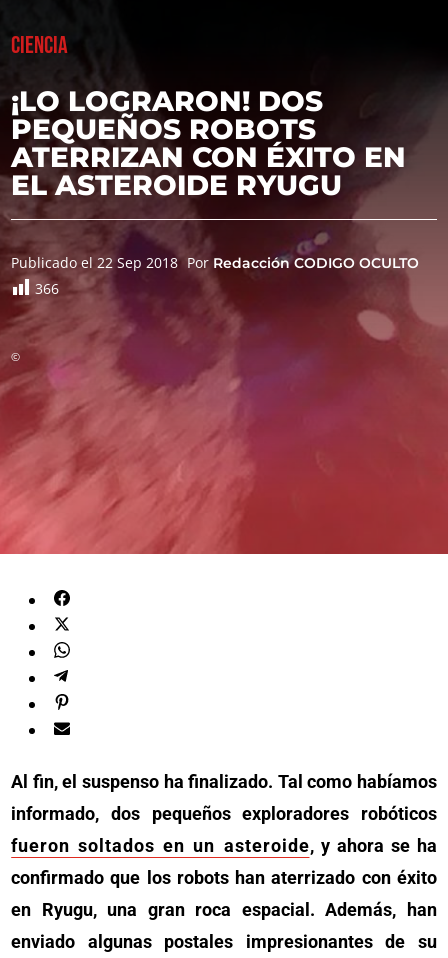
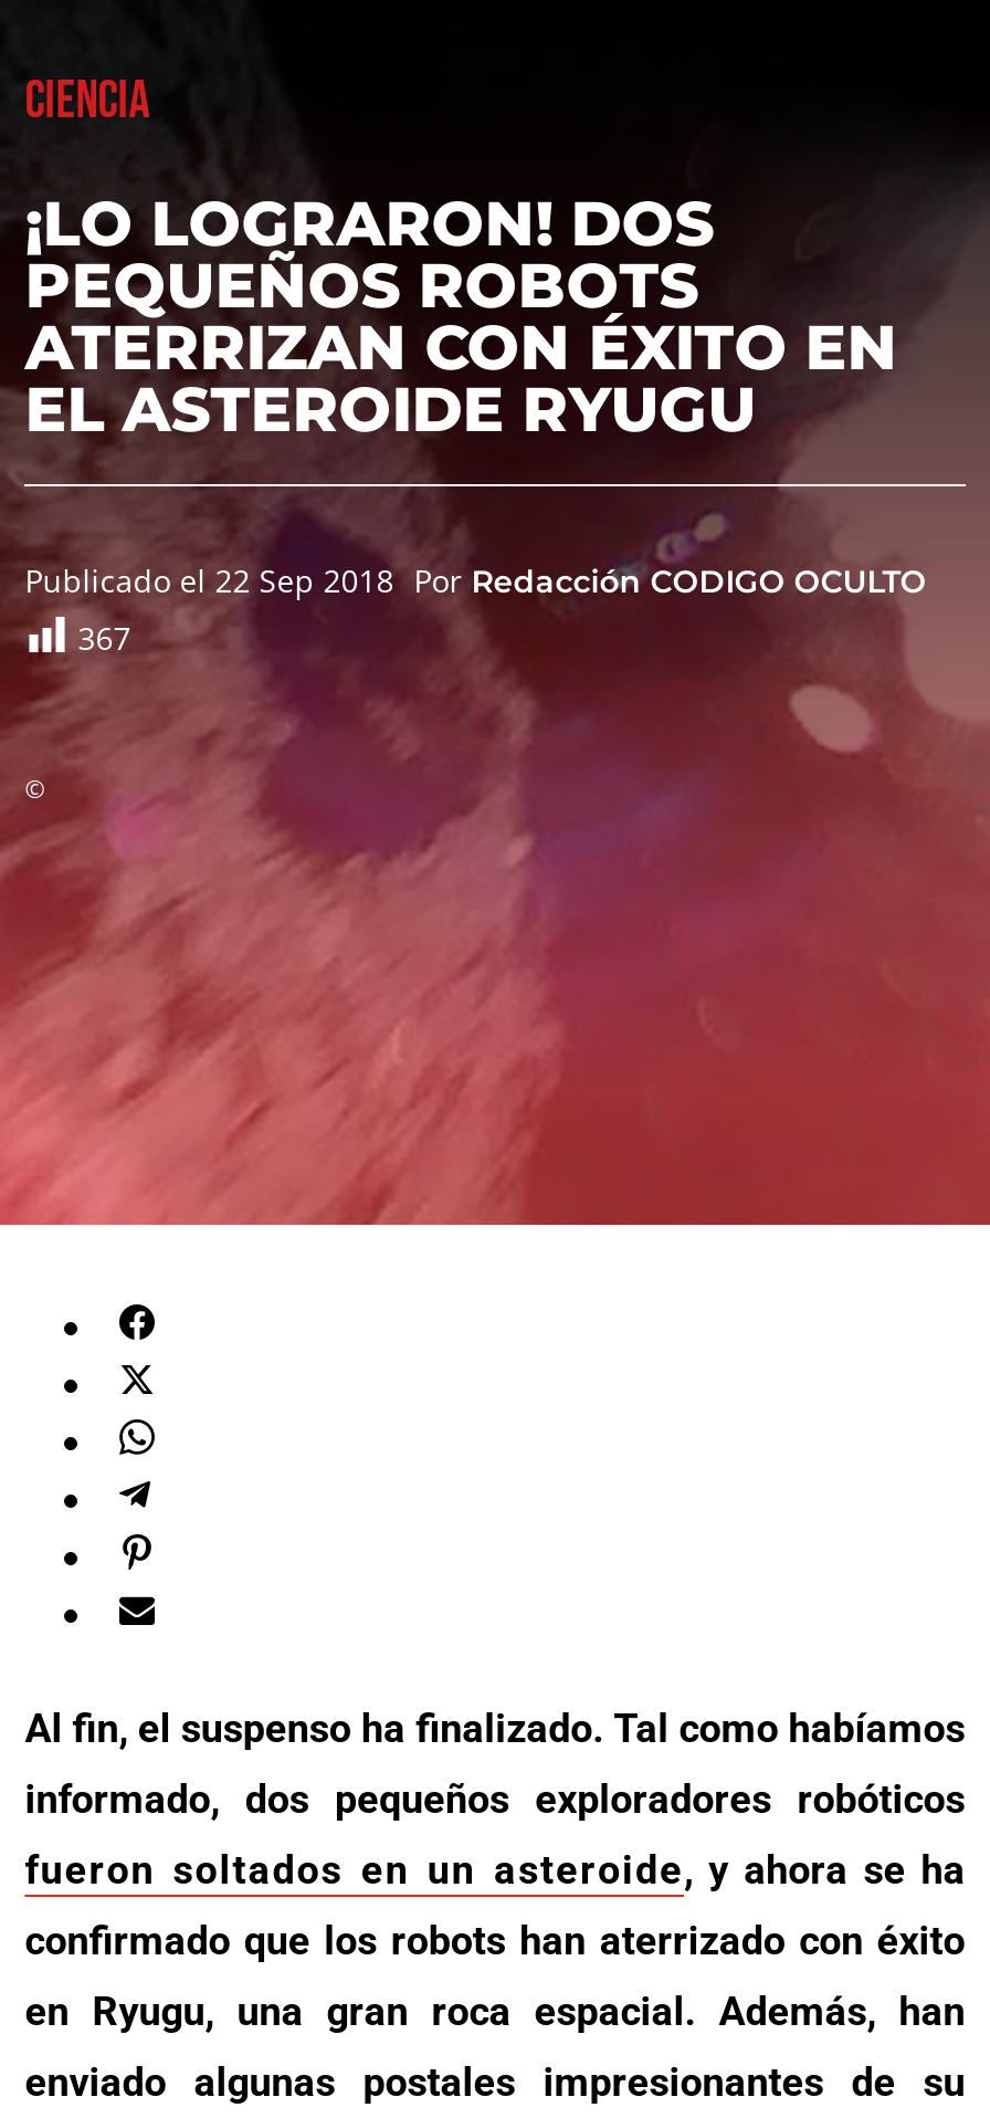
- 366
+ 367
